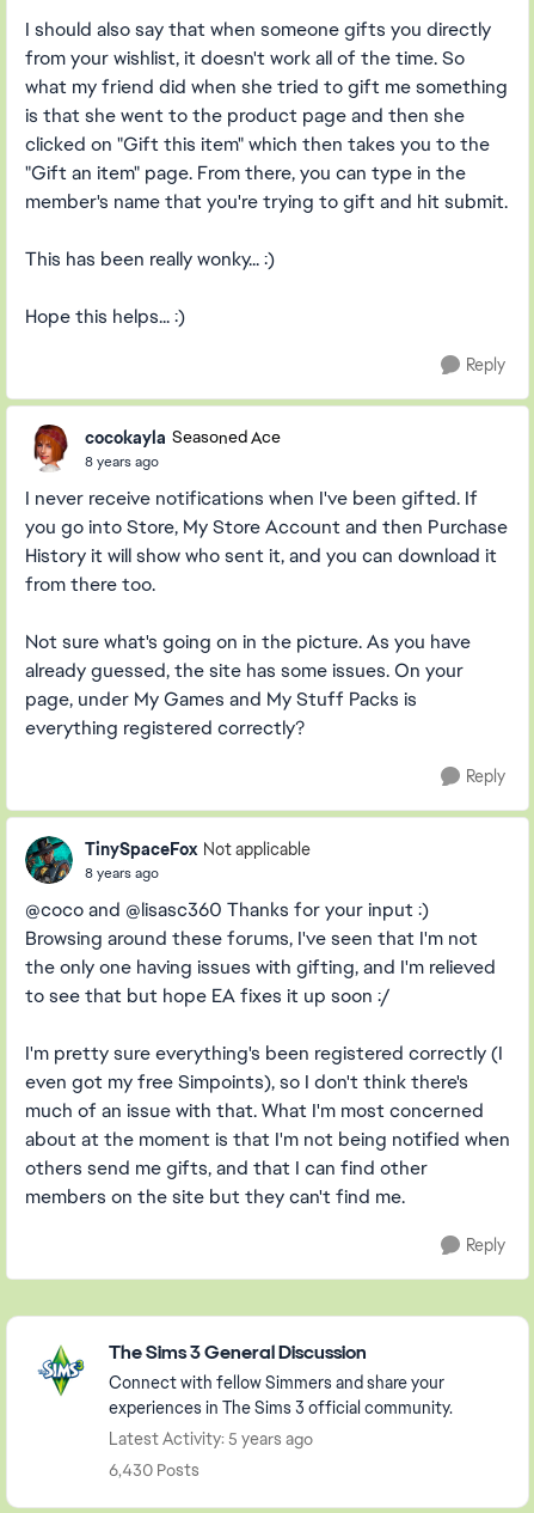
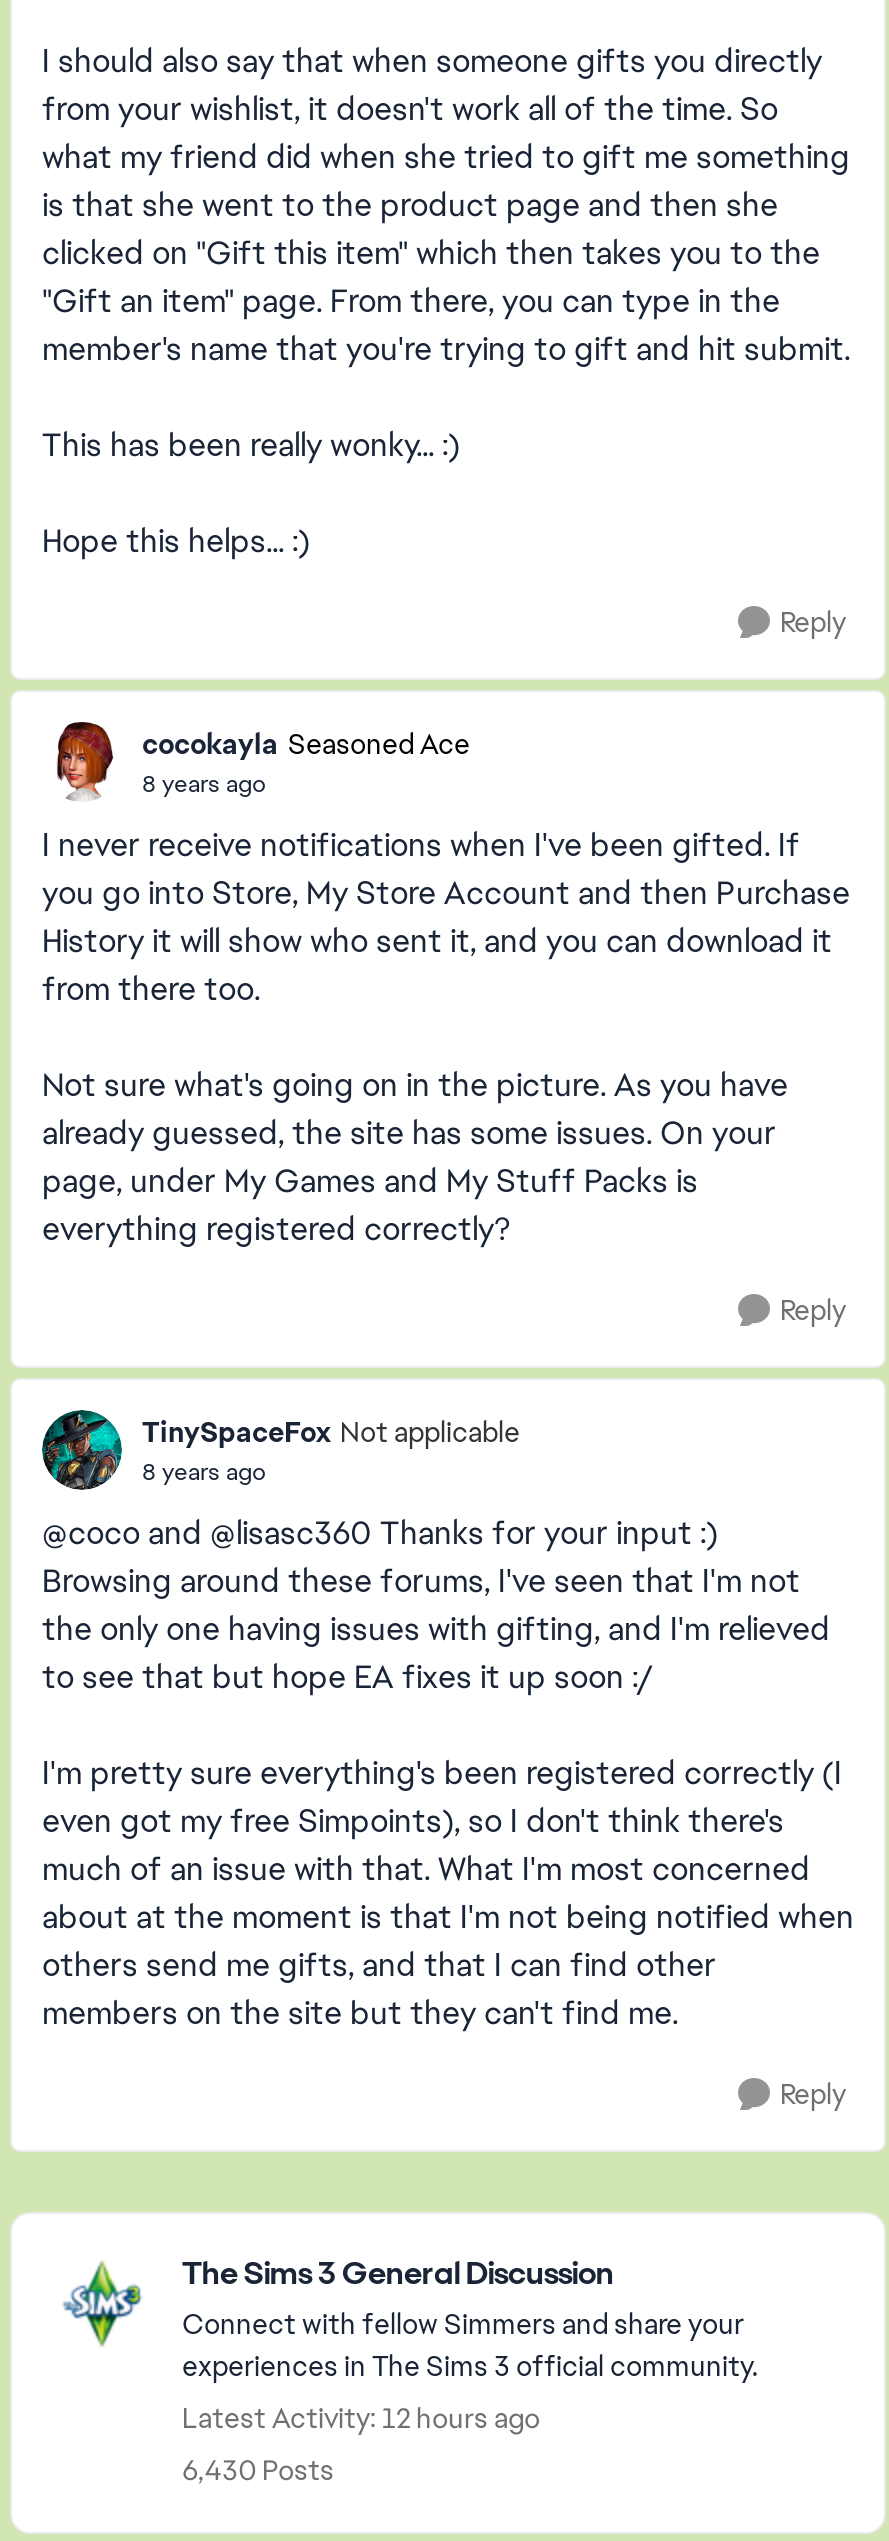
- Latest Activity: 5 years ago
+ Latest Activity: 12 hours ago
